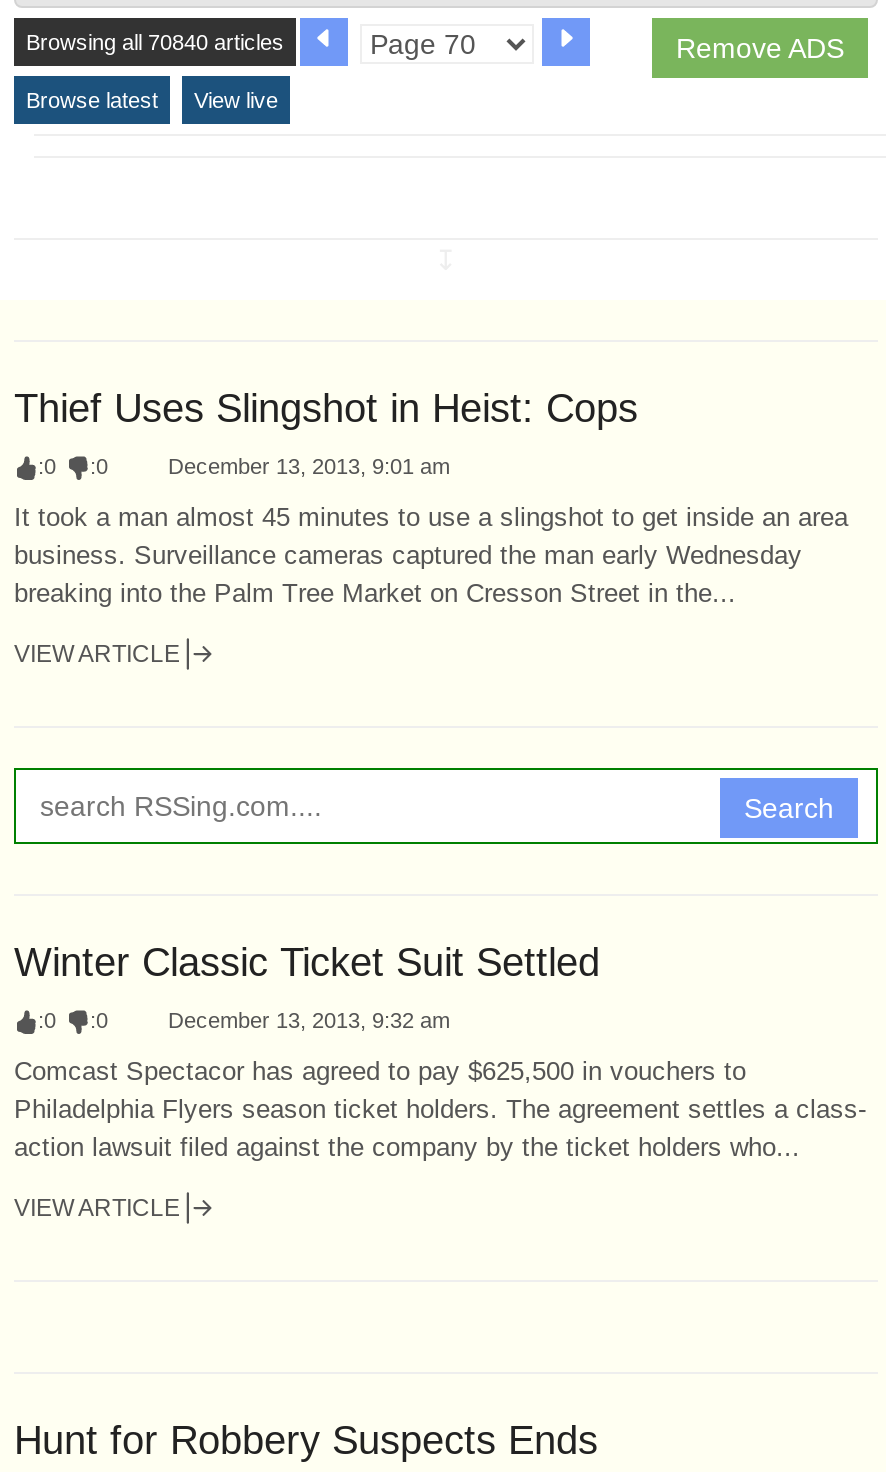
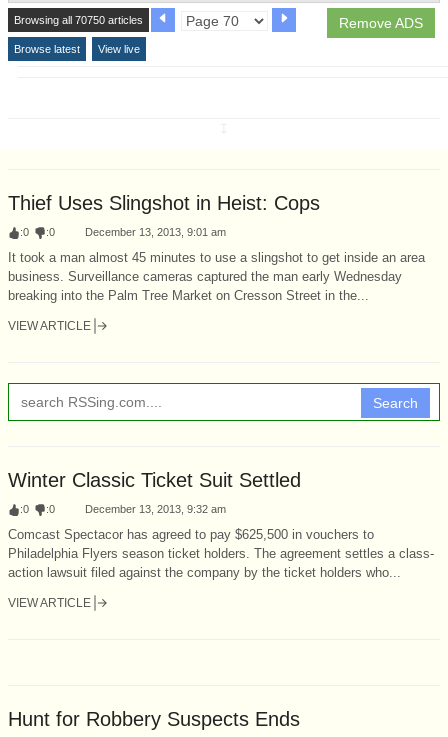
- Browsing all 70840 articles
+ Browsing all 70750 articles
